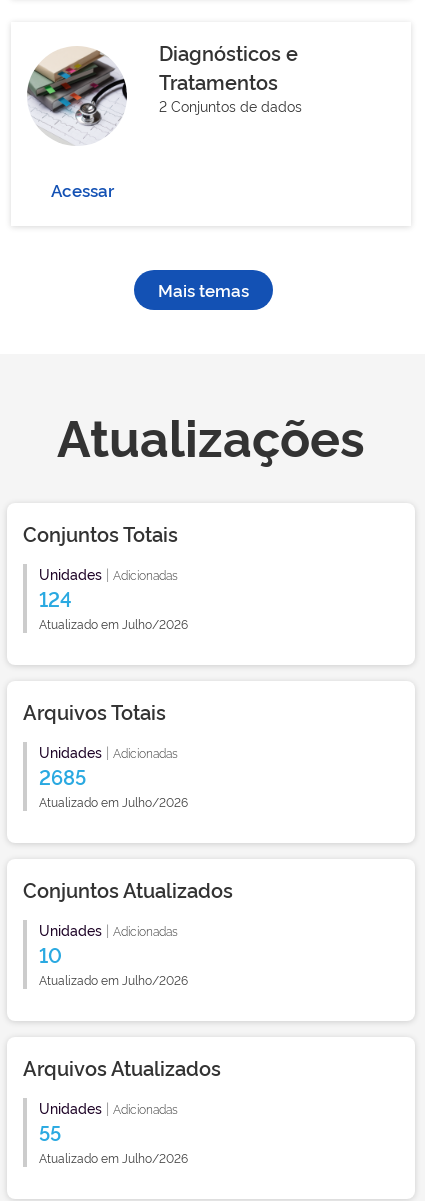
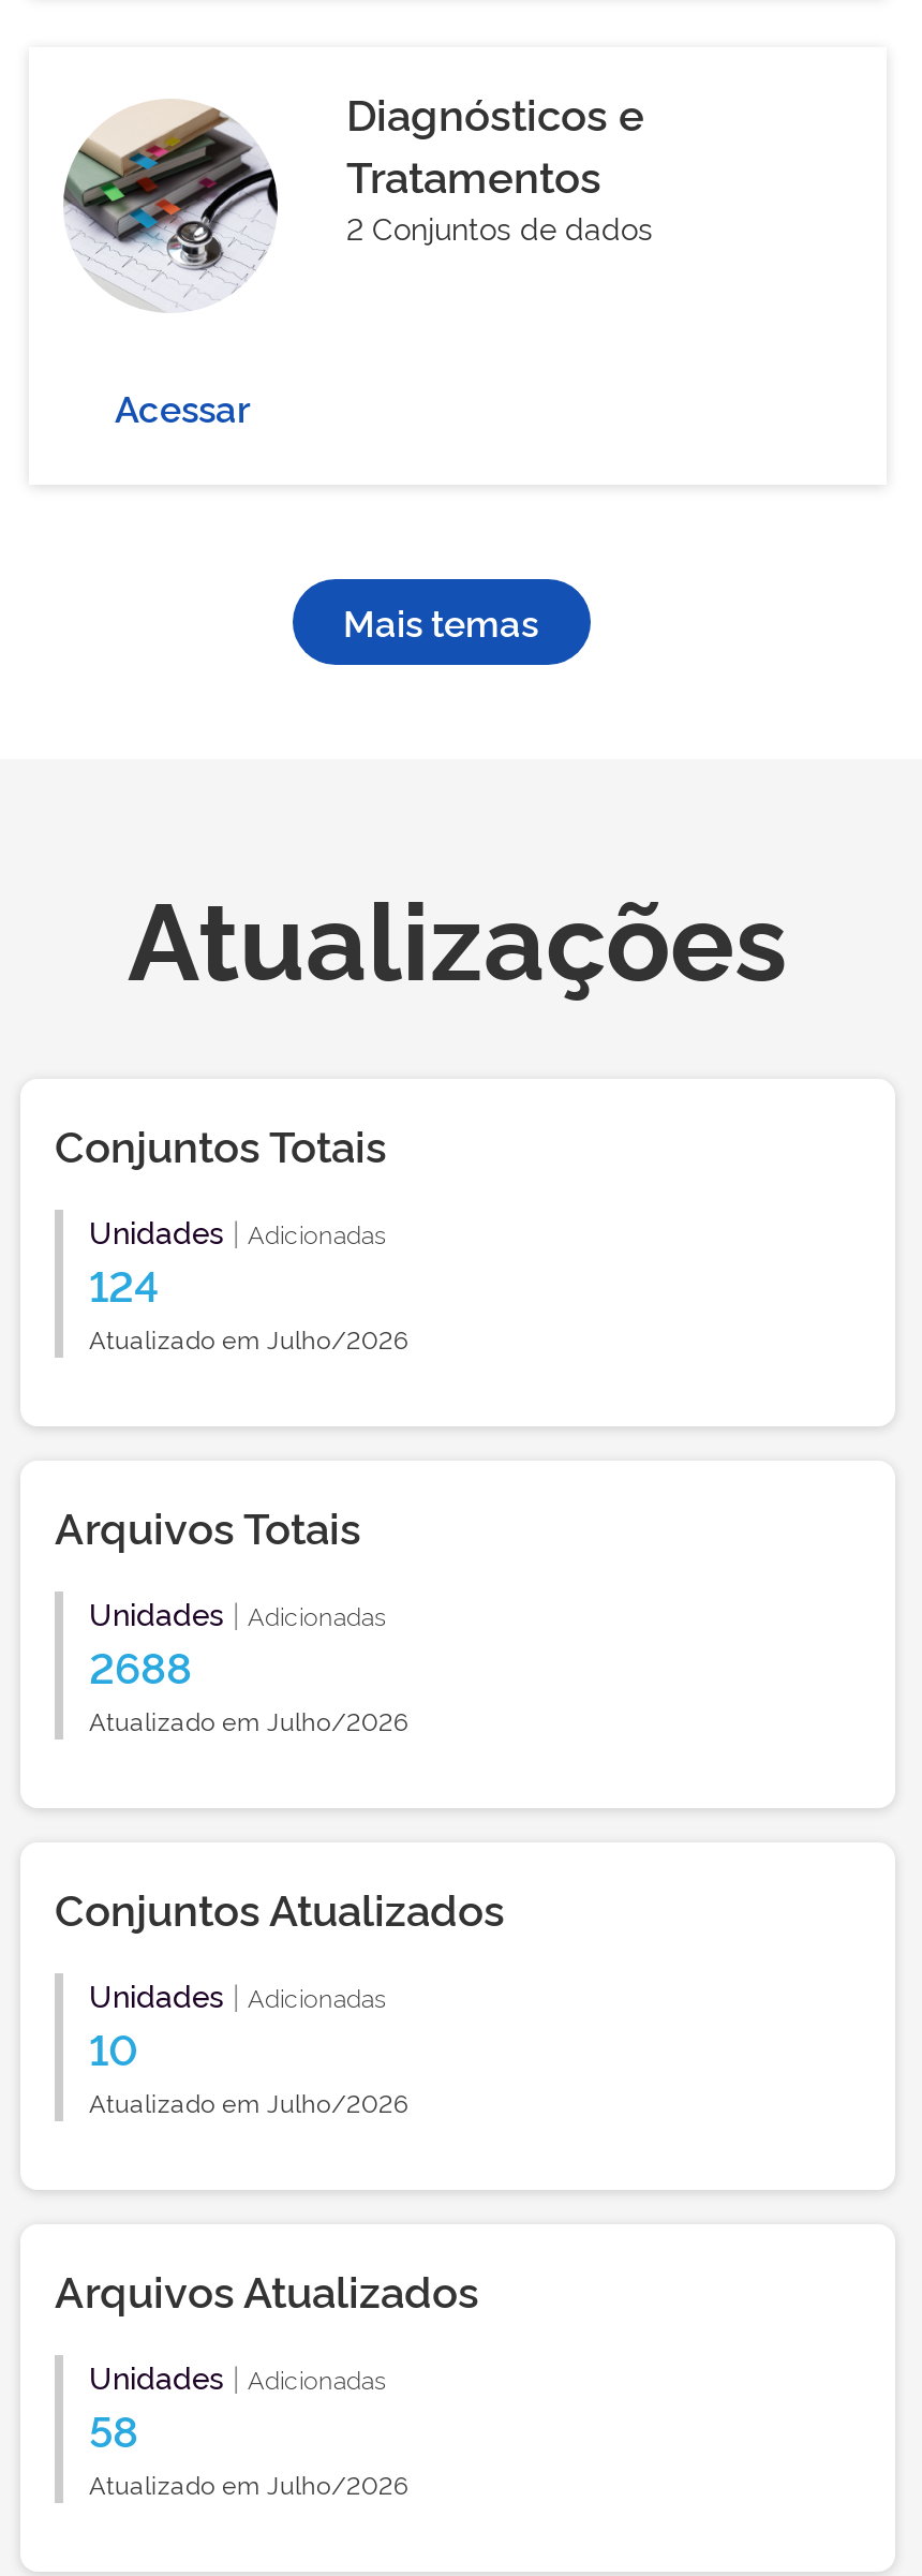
- 2685
+ 2688

- 55
+ 58
